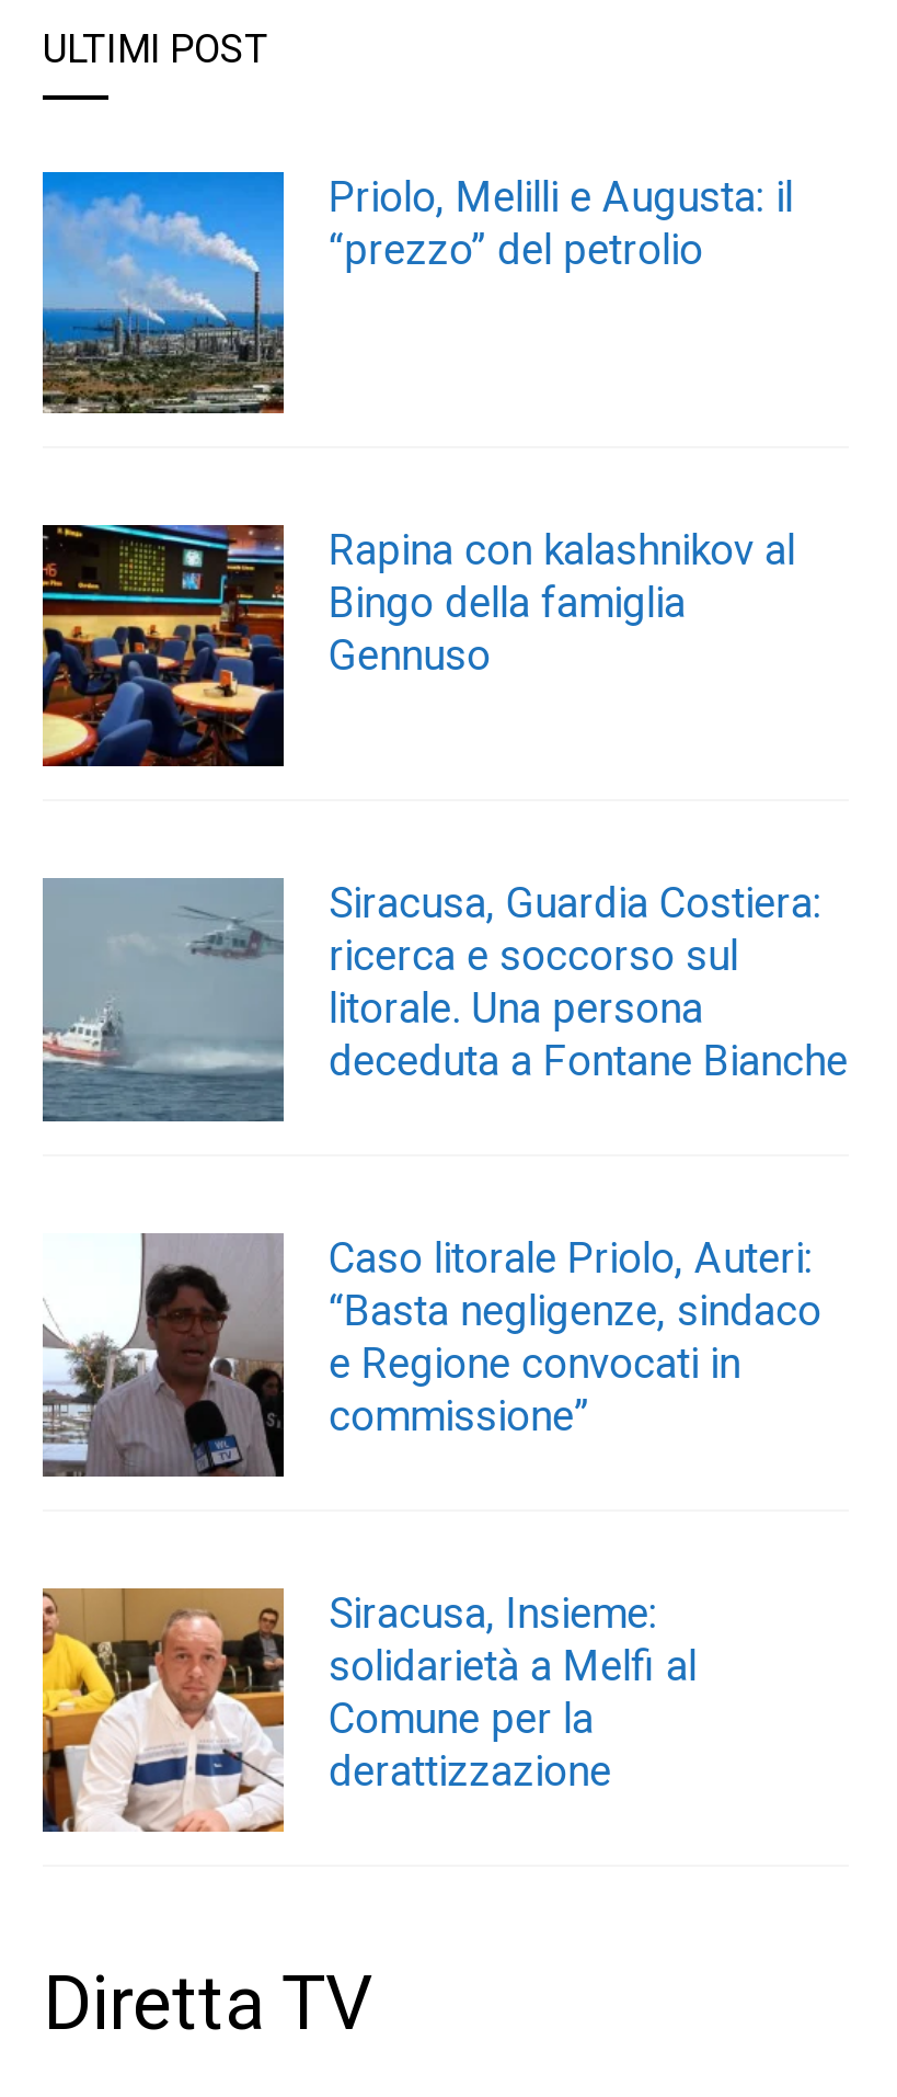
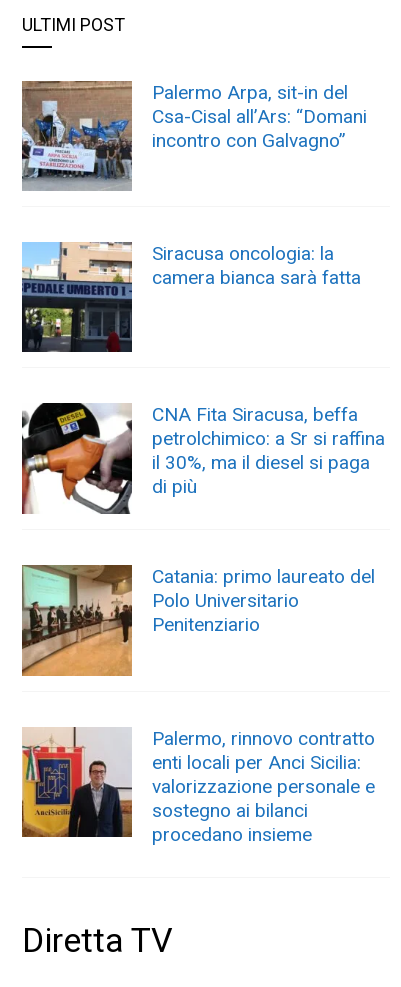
- [image]
- Priolo, Melilli e Augusta: il
- “prezzo” del petrolio
+ [image]
+ Palermo Arpa, sit-in del
+ Csa-Cisal all’Ars: “Domani
+ incontro con Galvagno”

- [image]
- Rapina con kalashnikov al
- Bingo della famiglia
- Gennuso
+ [image]
+ Siracusa oncologia: la
+ camera bianca sarà fatta

- [image]
- Siracusa, Guardia Costiera:
- ricerca e soccorso sul
- litorale. Una persona
- deceduta a Fontane Bianche
+ [image]
+ CNA Fita Siracusa, beffa
+ petrolchimico: a Sr si raffina
+ il 30%, ma il diesel si paga
+ di più

- [image]
- Caso litorale Priolo, Auteri:
- “Basta negligenze, sindaco
- e Regione convocati in
- commissione”
+ [image]
+ Catania: primo laureato del
+ Polo Universitario
+ Penitenziario

- [image]
- Siracusa, Insieme:
- solidarietà a Melfi al
- Comune per la
- derattizzazione
+ [image]
+ Palermo, rinnovo contratto
+ enti locali per Anci Sicilia:
+ valorizzazione personale e
+ sostegno ai bilanci
+ procedano insieme
